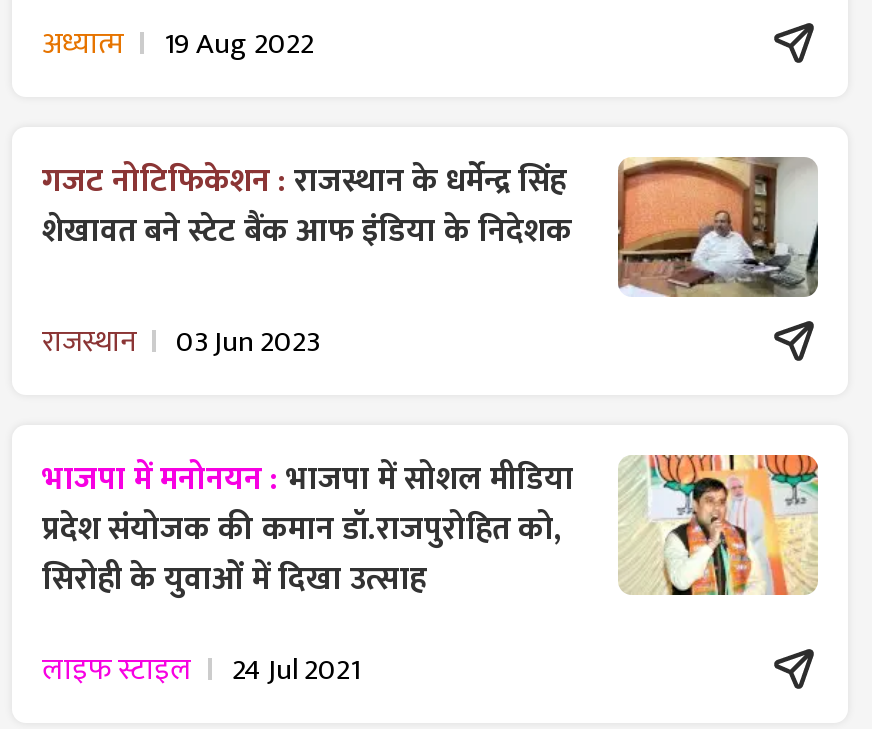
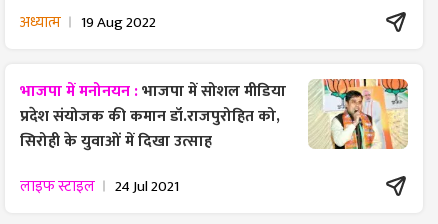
- [image]
- गजट नोटिफिकेशन : राजस्थान के धर्मेन्द्र सिंह
- शेखावत बने स्टेट बैंक आफ इंडिया के निदेशक
- राजस्थान
- 03 Jun 2023
